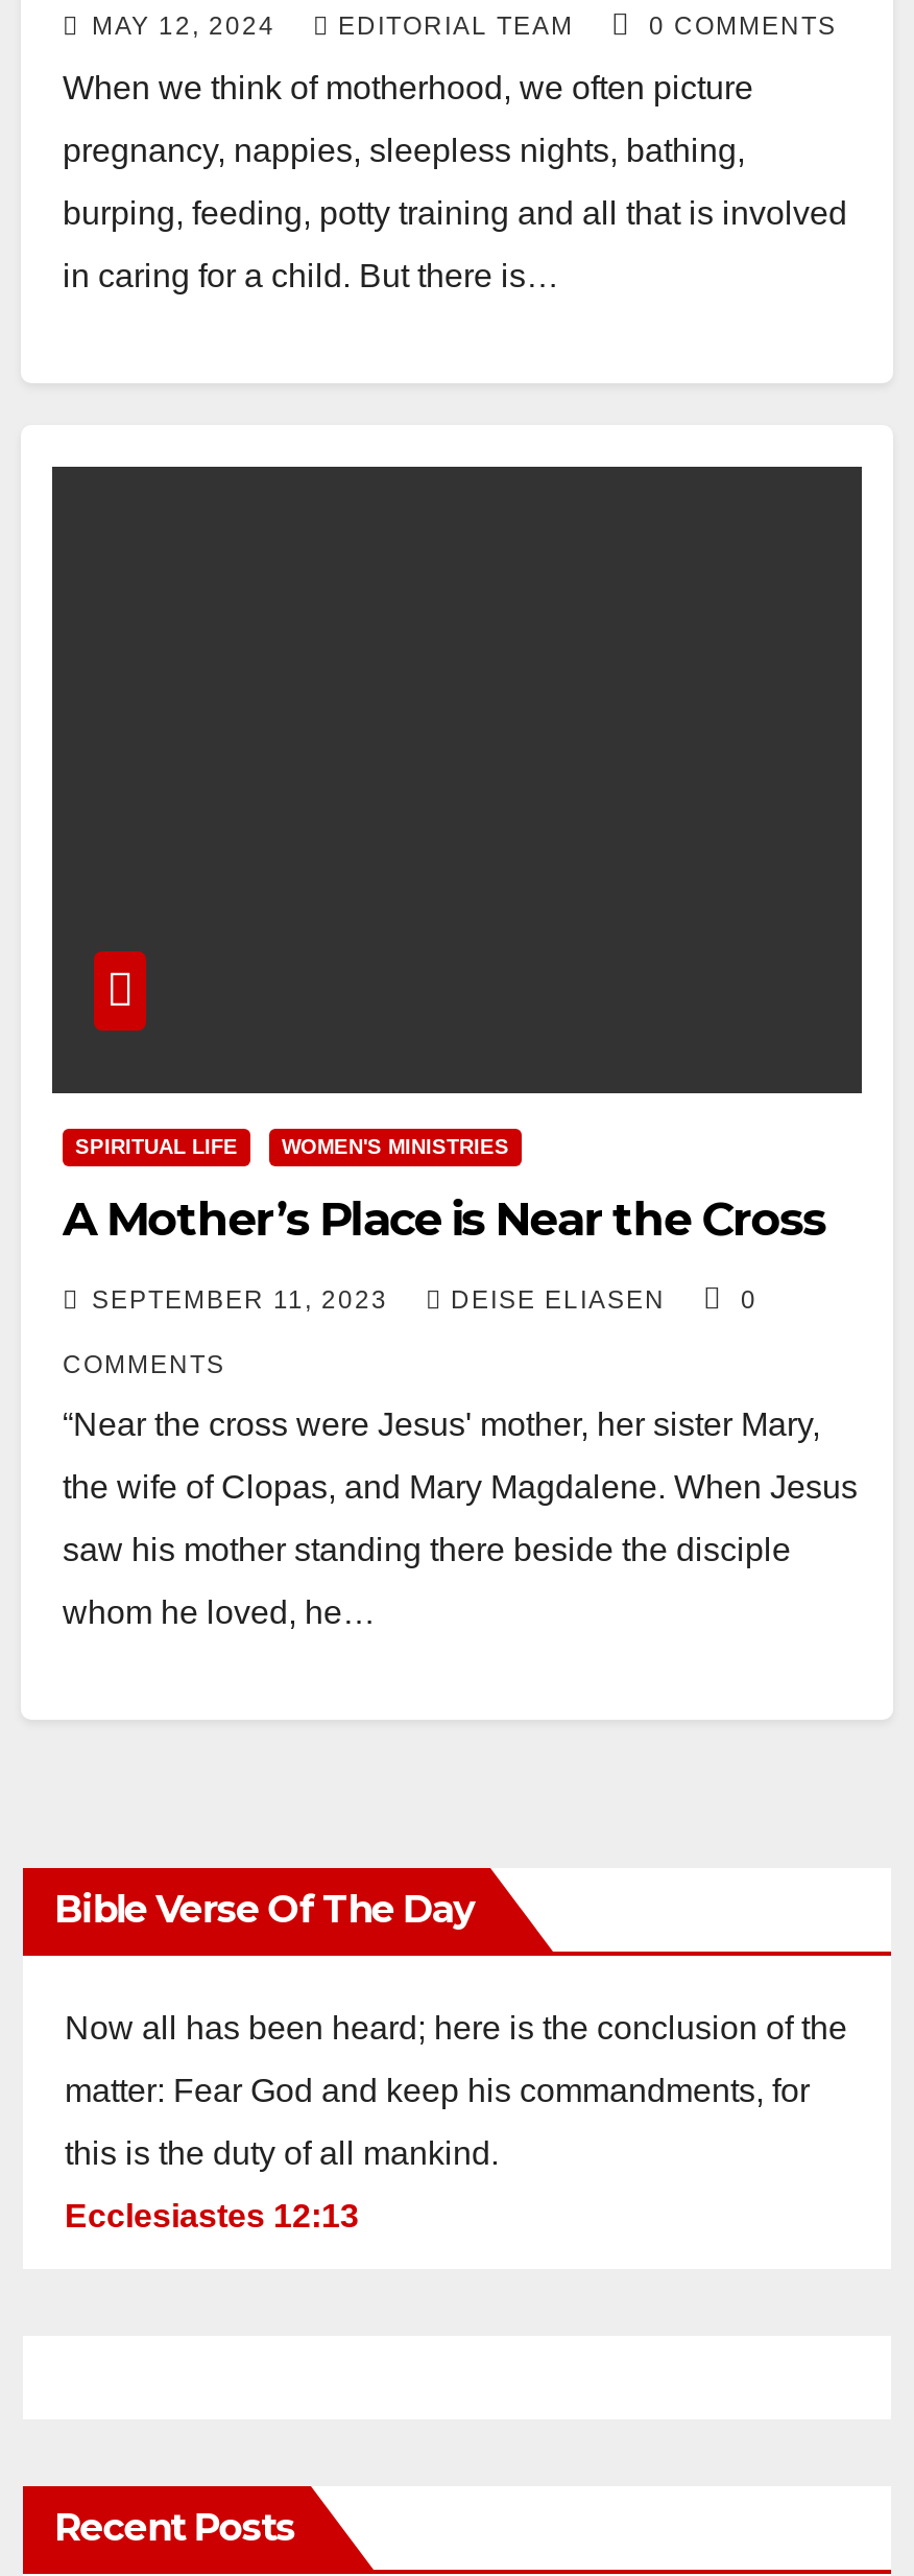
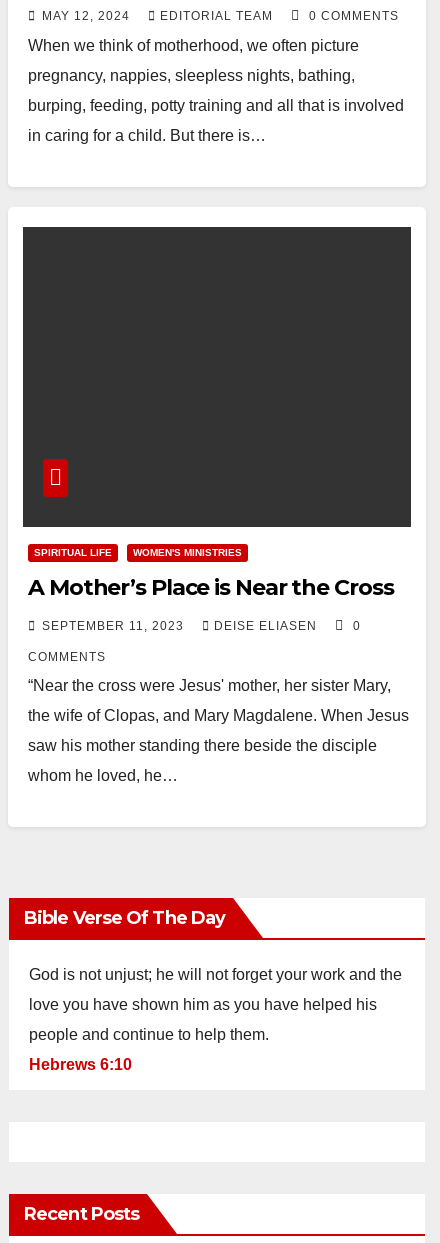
- Now all has been heard; here is the conclusion of the
+ God is not unjust; he will not forget your work and the

- matter: Fear God and keep his commandments, for
+ love you have shown him as you have helped his

- this is the duty of all mankind.
+ people and continue to help them.

- Ecclesiastes 12:13
+ Hebrews 6:10
